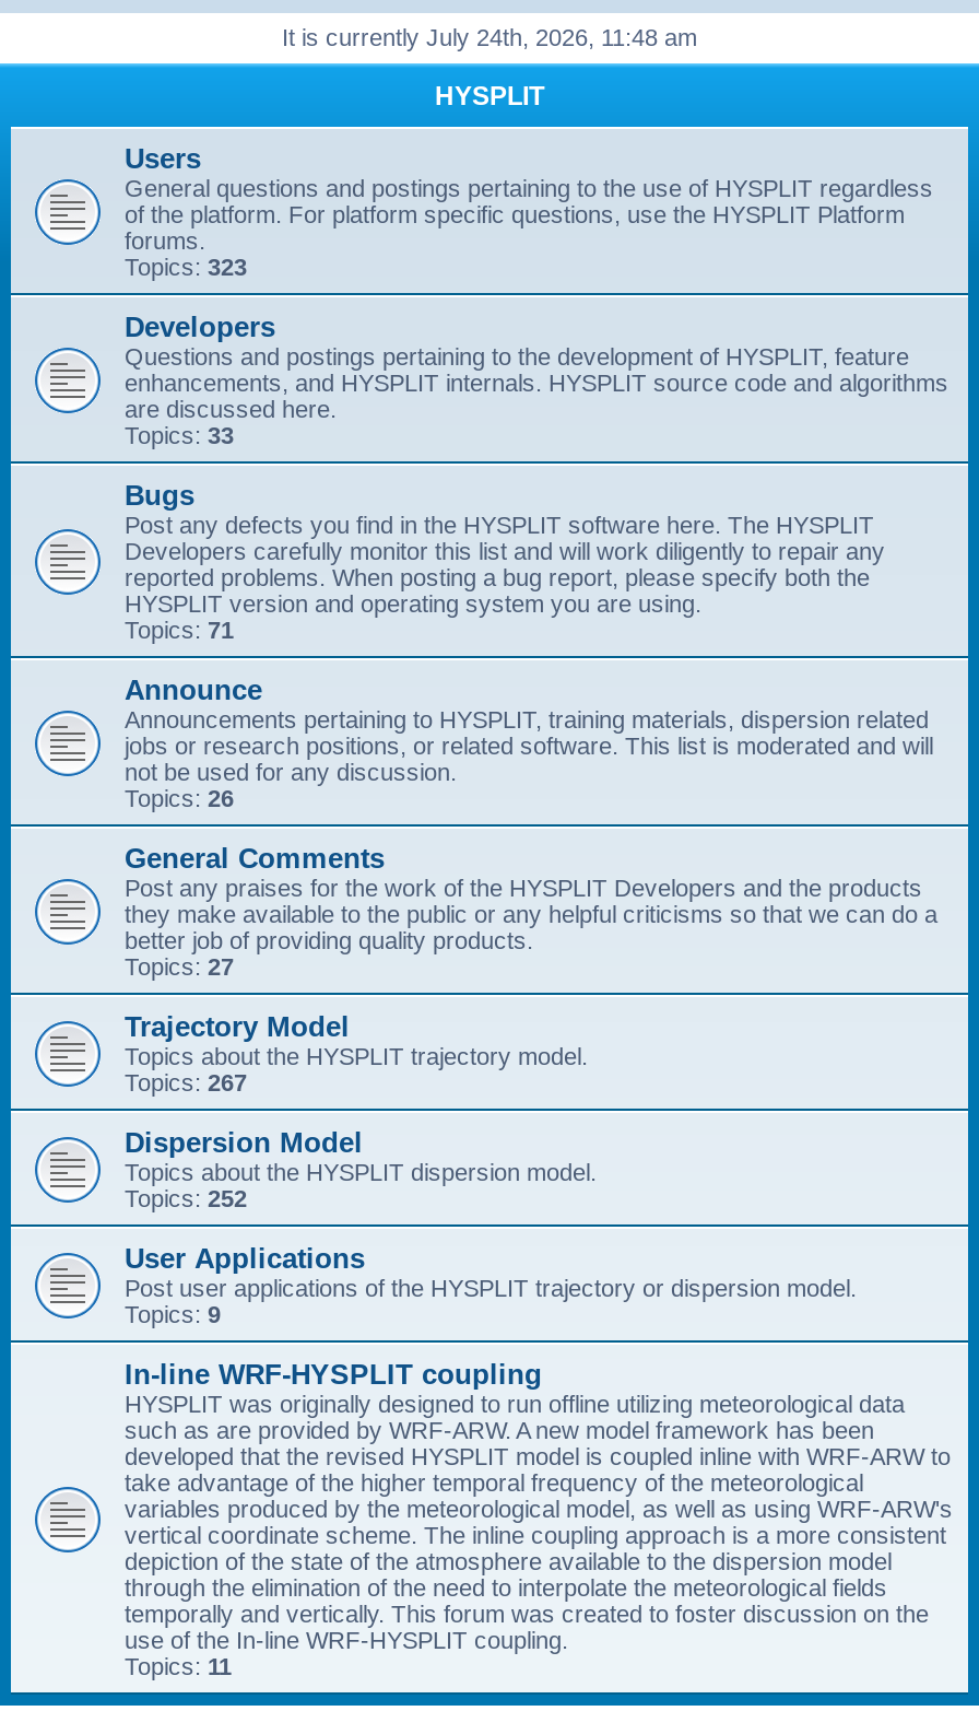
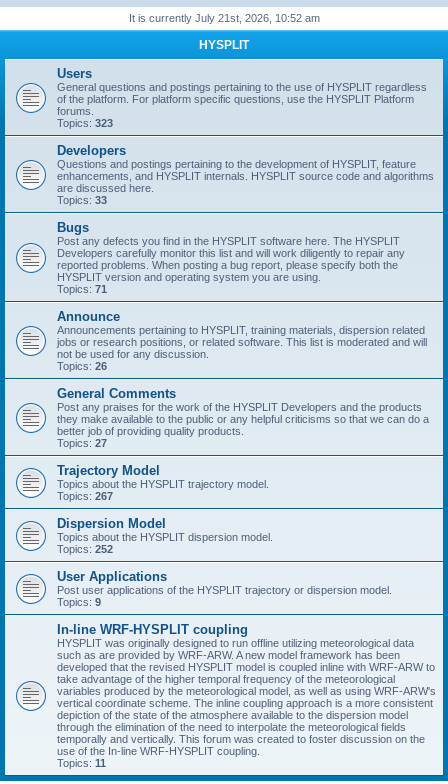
- It is currently July 24th, 2026, 11:48 am
+ It is currently July 21st, 2026, 10:52 am
